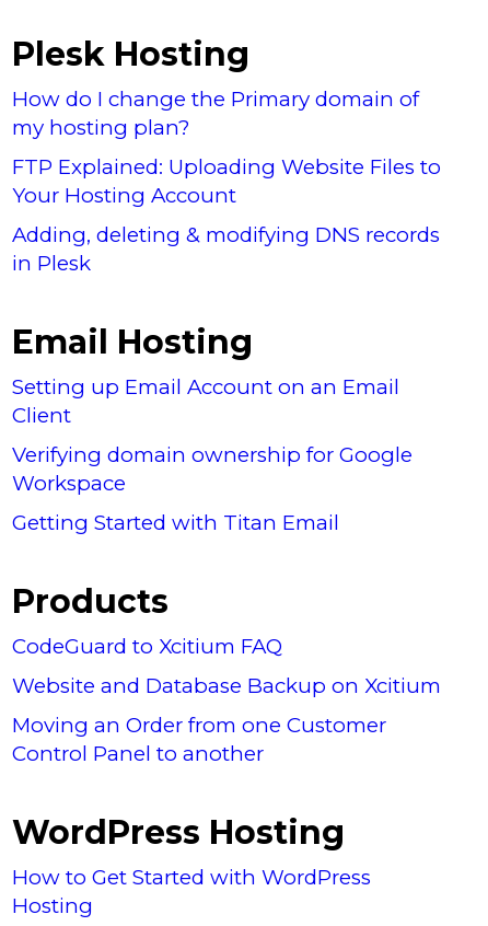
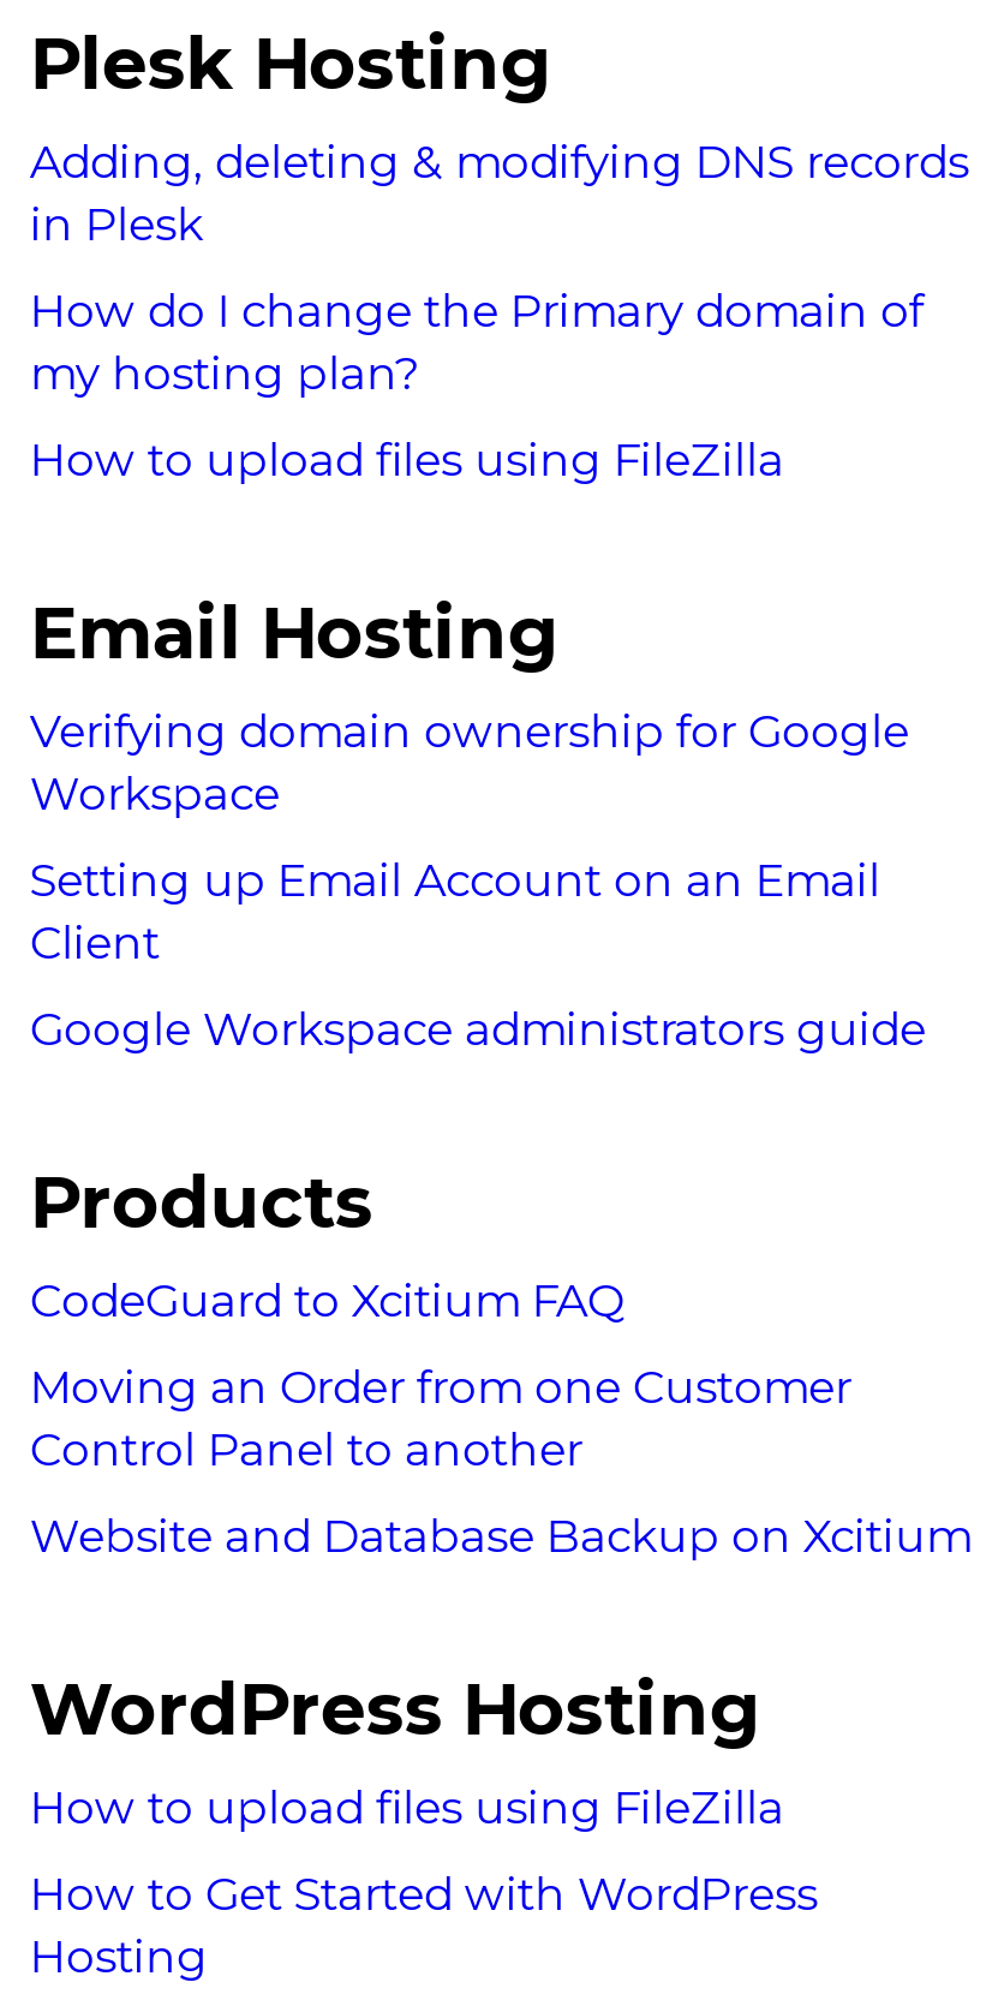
moved down: How do I change the Primary domain of | my hosting plan?

- FTP Explained: Uploading Website Files to
- Your Hosting Account
+ How to upload files using FileZilla

moved up: Adding, deleting & modifying DNS records | in Plesk

moved up: Email Hosting

moved down: Setting up Email Account on an Email | Client

moved up: Verifying domain ownership for Google | Workspace

- Getting Started with Titan Email
+ Google Workspace administrators guide

moved up: Products | CodeGuard to Xcitium FAQ

moved down: Website and Database Backup on Xcitium

moved up: Moving an Order from one Customer | Control Panel to another

moved up: WordPress Hosting

+ How to upload files using FileZilla
